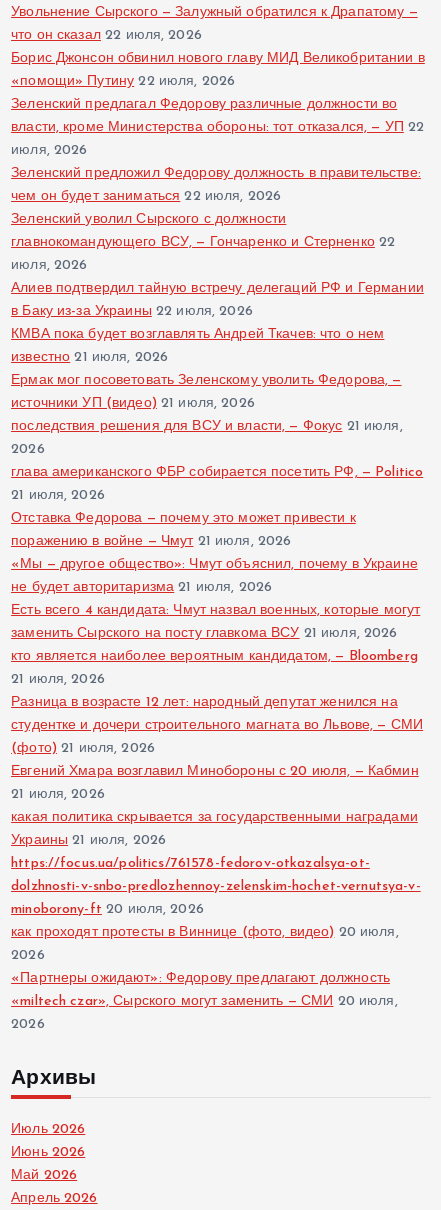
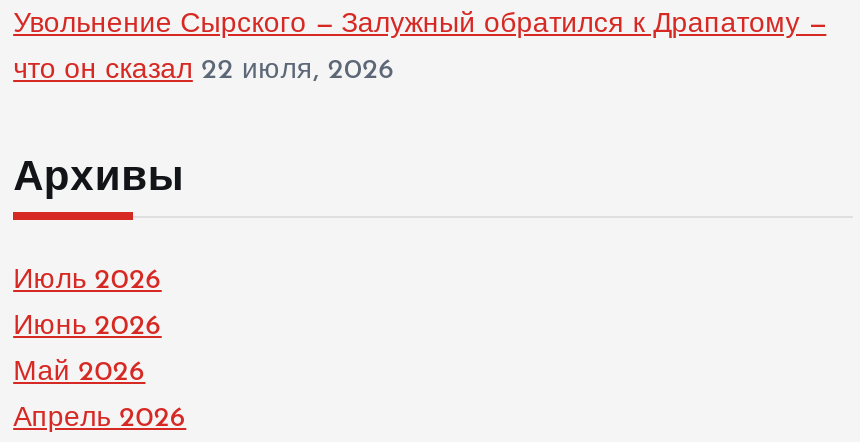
- Борис Джонсон обвинил нового главу МИД Великобритании в
- «помощи» Путину 22 июля, 2026
- Зеленский предлагал Федорову различные должности во
- власти, кроме Министерства обороны: тот отказался, — УП 22
- июля, 2026
- Зеленский предложил Федорову должность в правительстве:
- чем он будет заниматься 22 июля, 2026
- Зеленский уволил Сырского с должности
- главнокомандующего ВСУ, — Гончаренко и Стерненко 22
- июля, 2026
- Алиев подтвердил тайную встречу делегаций РФ и Германии
- в Баку из-за Украины 22 июля, 2026
- КМВА пока будет возглавлять Андрей Ткачев: что о нем
- известно 21 июля, 2026
- Ермак мог посоветовать Зеленскому уволить Федорова, —
- источники УП (видео) 21 июля, 2026
- последствия решения для ВСУ и власти, — Фокус 21 июля,
- 2026
- глава американского ФБР собирается посетить РФ, — Politico
- 21 июля, 2026
- Отставка Федорова — почему это может привести к
- поражению в войне — Чмут 21 июля, 2026
- «Мы — другое общество»: Чмут объяснил, почему в Украине
- не будет авторитаризма 21 июля, 2026
- Есть всего 4 кандидата: Чмут назвал военных, которые могут
- заменить Сырского на посту главкома ВСУ 21 июля, 2026
- кто является наиболее вероятным кандидатом, — Bloomberg
- 21 июля, 2026
- Разница в возрасте 12 лет: народный депутат женился на
- студентке и дочери строительного магната во Львове, — СМИ
- (фото) 21 июля, 2026
- Евгений Хмара возглавил Минобороны с 20 июля, — Кабмин
- 21 июля, 2026
- какая политика скрывается за государственными наградами
- Украины 21 июля, 2026
- https://focus.ua/politics/761578-fedorov-otkazalsya-ot-
- dolzhnosti-v-snbo-predlozhennoy-zelenskim-hochet-vernutsya-v-
- minoborony-ft 20 июля, 2026
- как проходят протесты в Виннице (фото, видео) 20 июля,
- 2026
- «Партнеры ожидают»: Федорову предлагают должность
- «miltech czar», Сырского могут заменить — СМИ 20 июля,
- 2026
